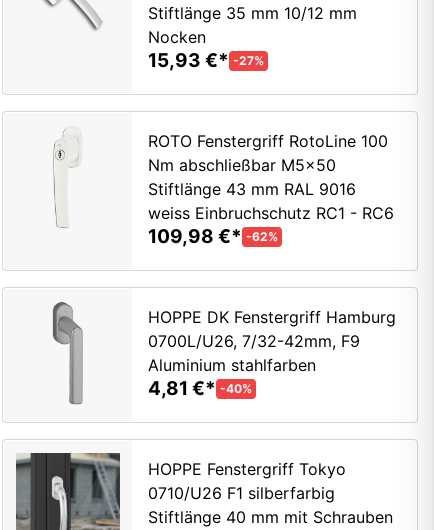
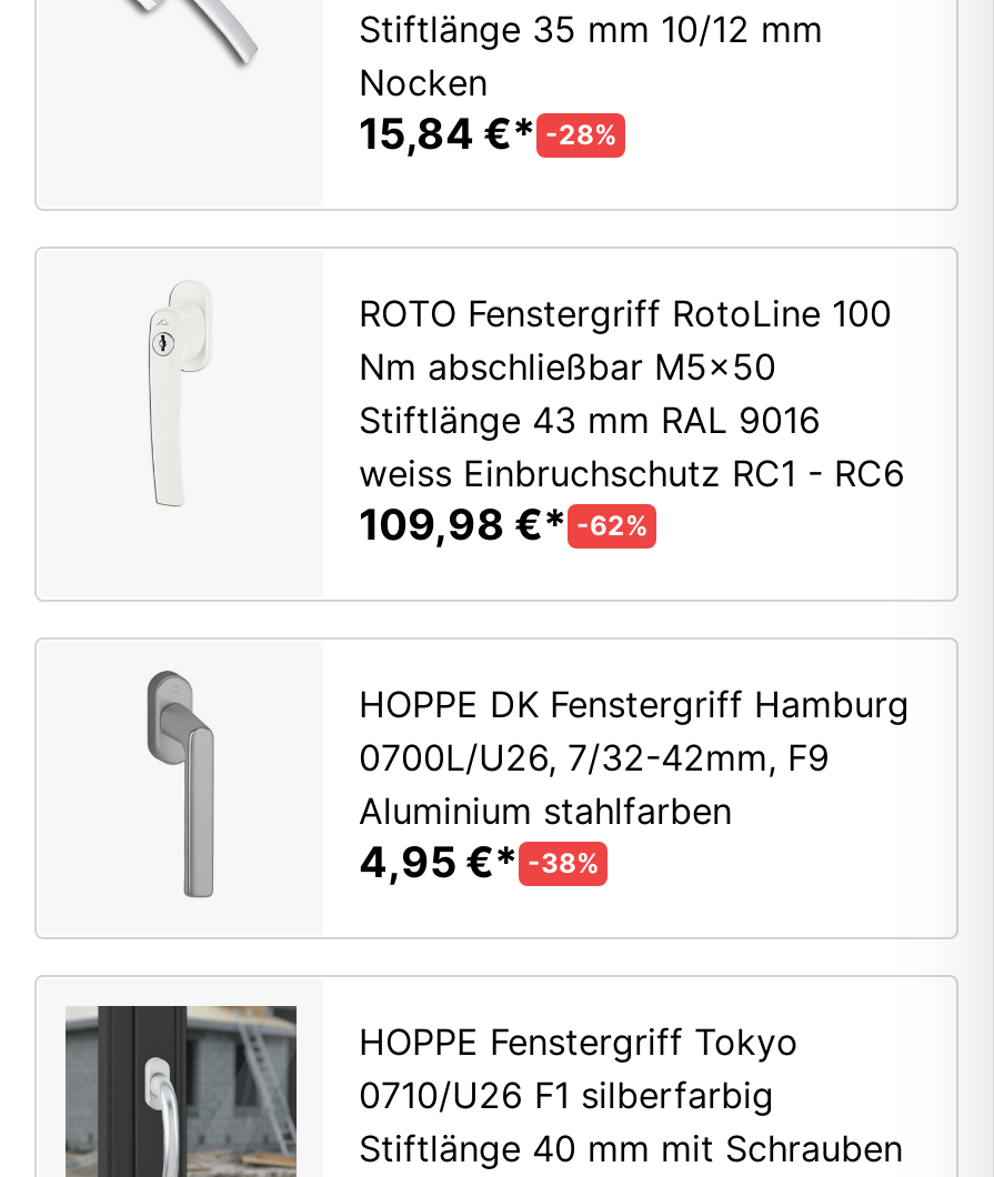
- 15,93 €
+ 15,84 €

- -27%
+ -28%

- 4,81 €
+ 4,95 €

- -40%
+ -38%
